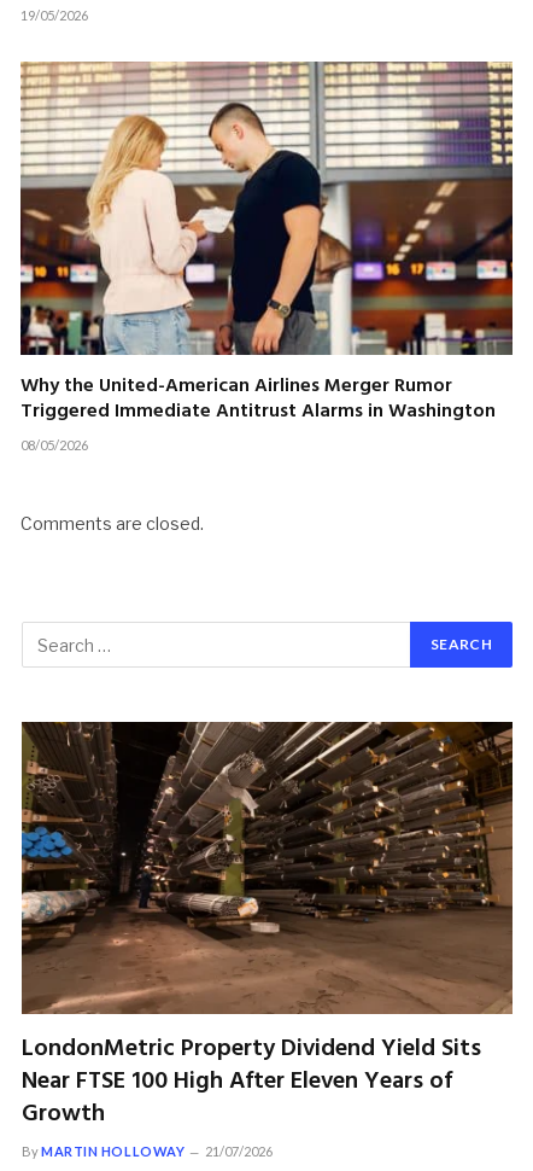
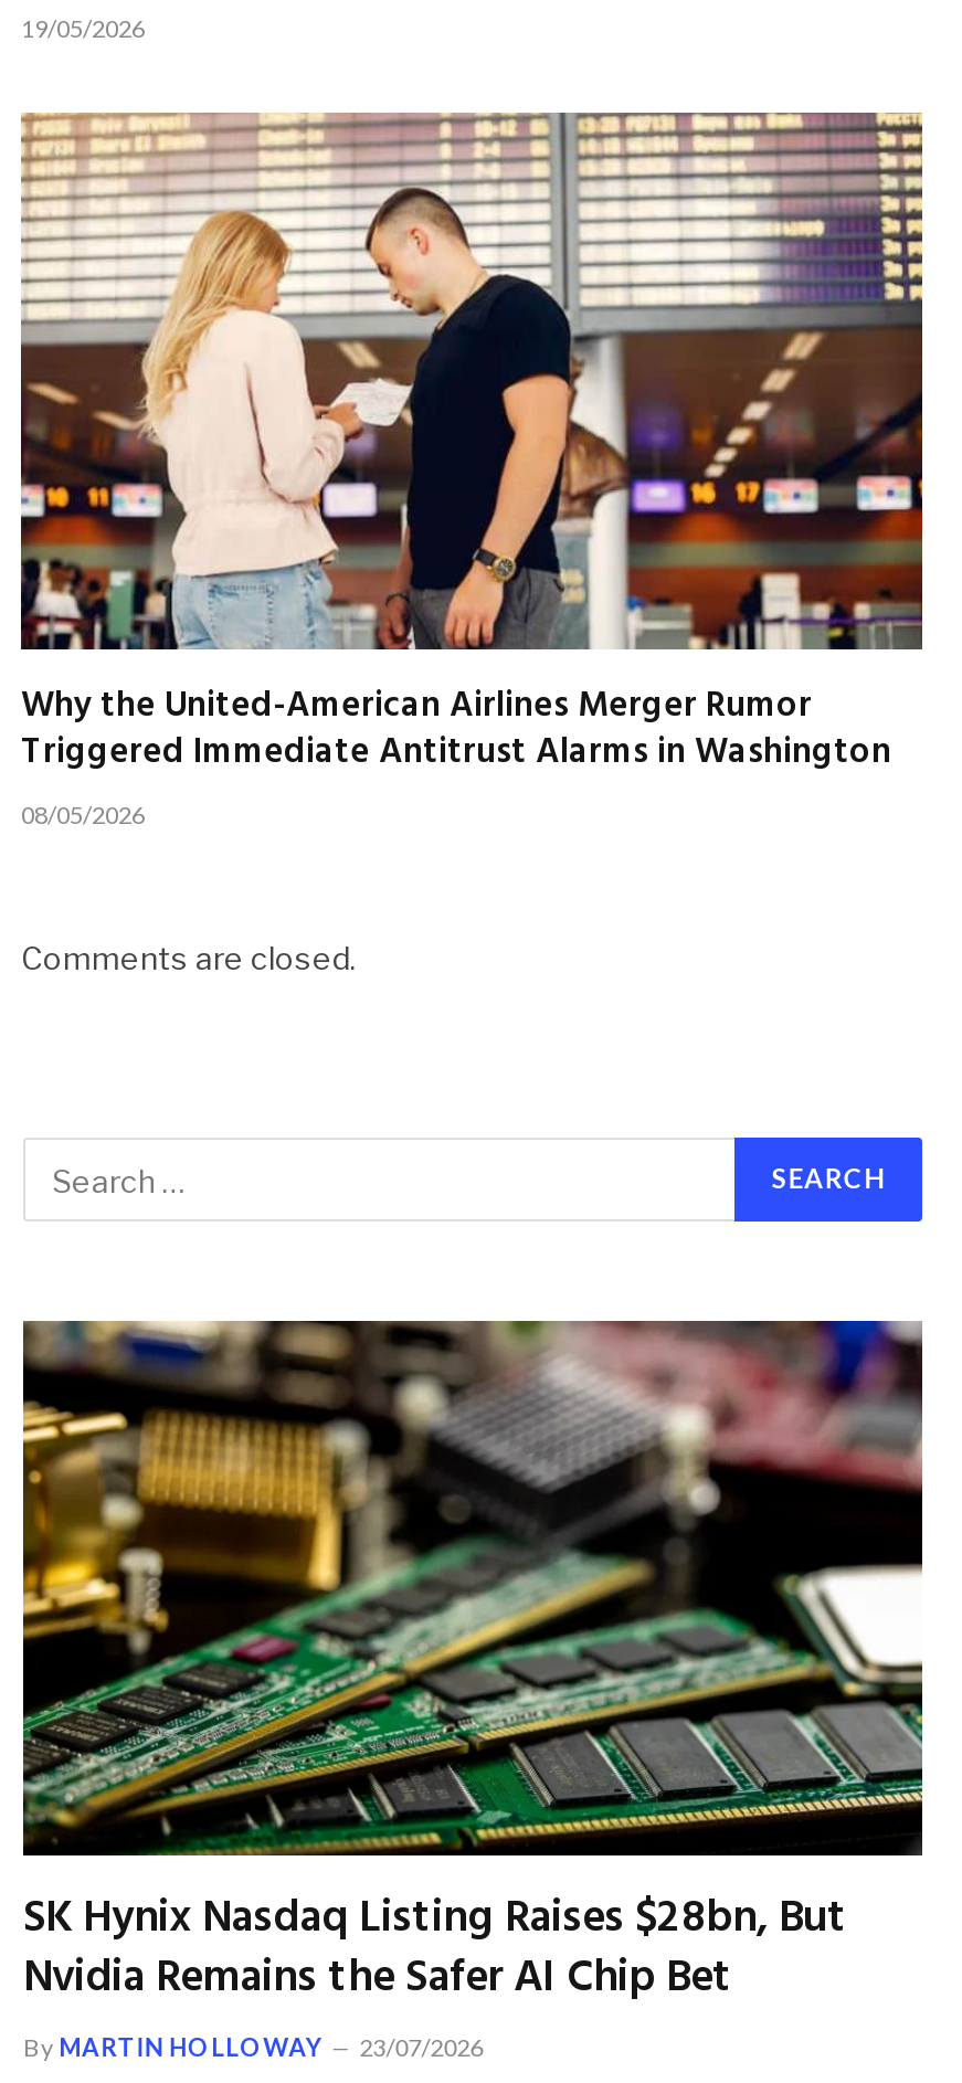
- [image]
- LondonMetric Property Dividend Yield Sits
- Near FTSE 100 High After Eleven Years of
- Growth
+ [image]
+ SK Hynix Nasdaq Listing Raises $28bn, But
+ Nvidia Remains the Safer AI Chip Bet

- By MARTIN HOLLOWAY 21/07/2026
+ By MARTIN HOLLOWAY 23/07/2026
